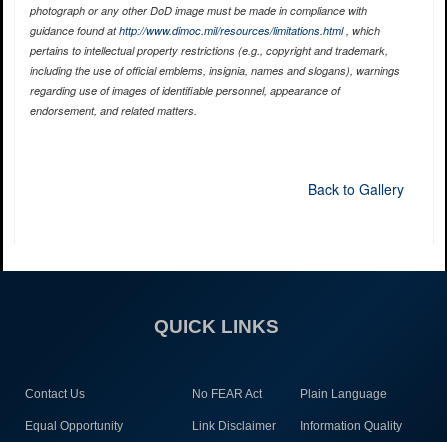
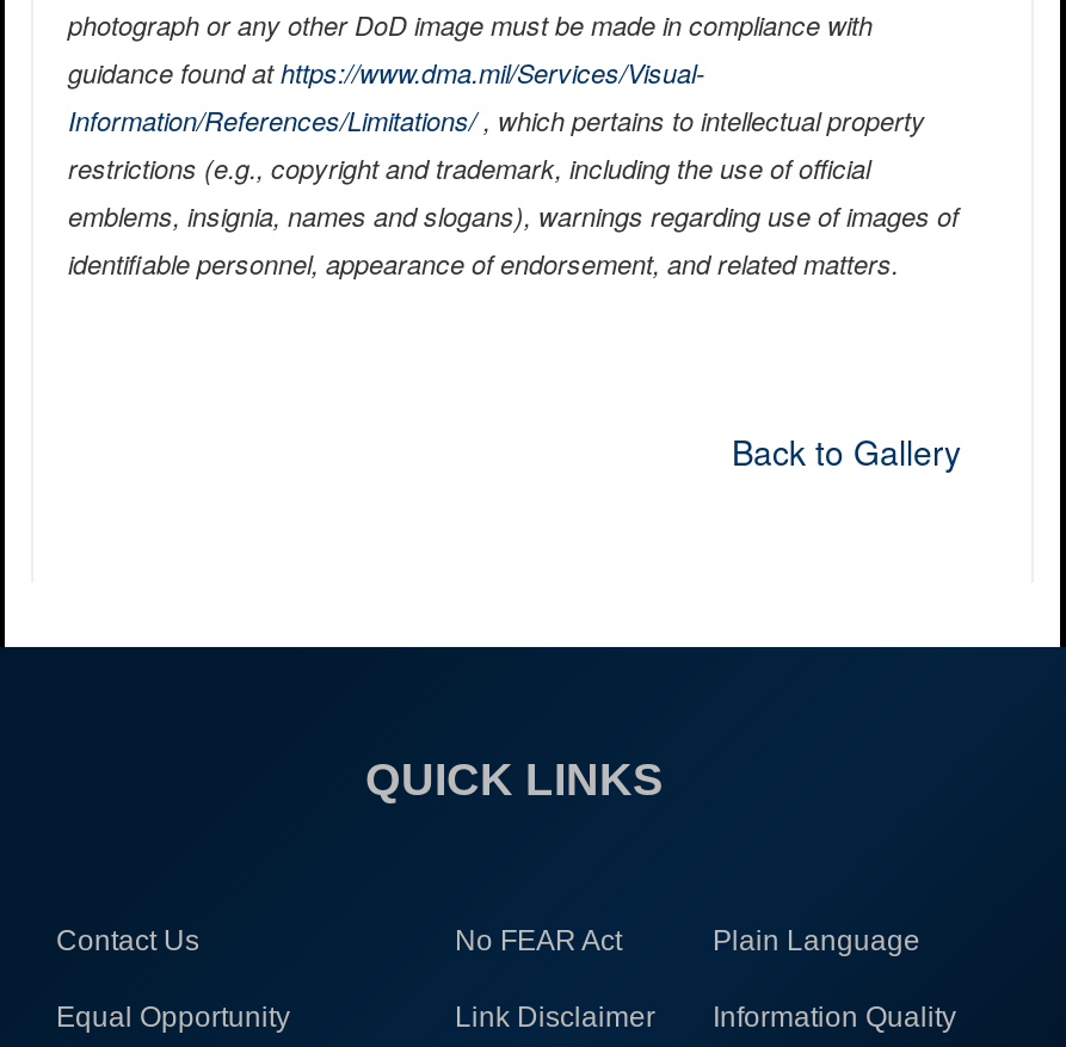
- guidance found athttp://www.dimoc.mil/resources/limitations.html, which
- pertains to intellectual property restrictions (e.g., copyright and trademark,
- including the use of official emblems, insignia, names and slogans), warnings
- regarding use of images of identifiable personnel, appearance of
- endorsement, and related matters.
+ guidance found athttps://www.dma.mil/Services/Visual-
+ Information/References/Limitations/, which pertains to intellectual property
+ restrictions (e.g., copyright and trademark, including the use of official
+ emblems, insignia, names and slogans), warnings regarding use of images of
+ identifiable personnel, appearance of endorsement, and related matters.
